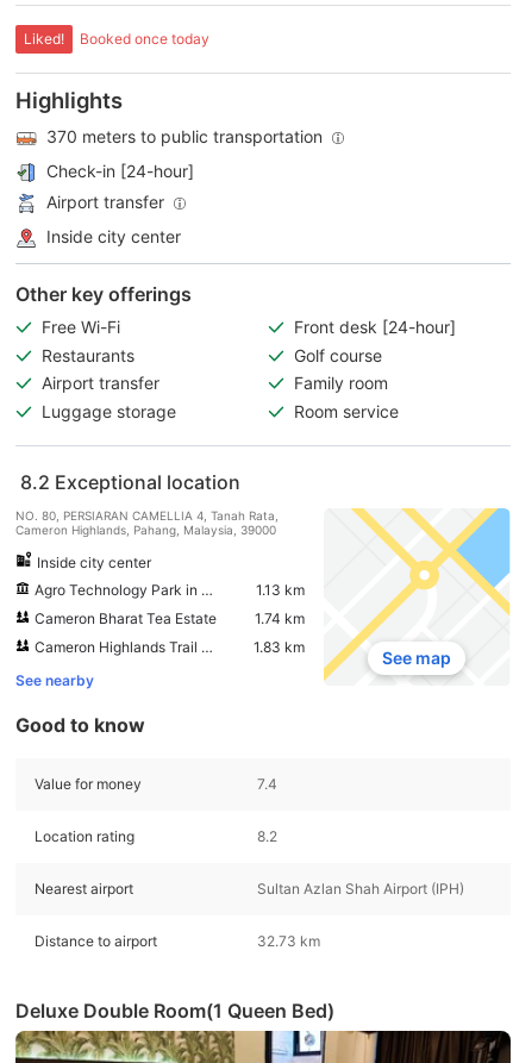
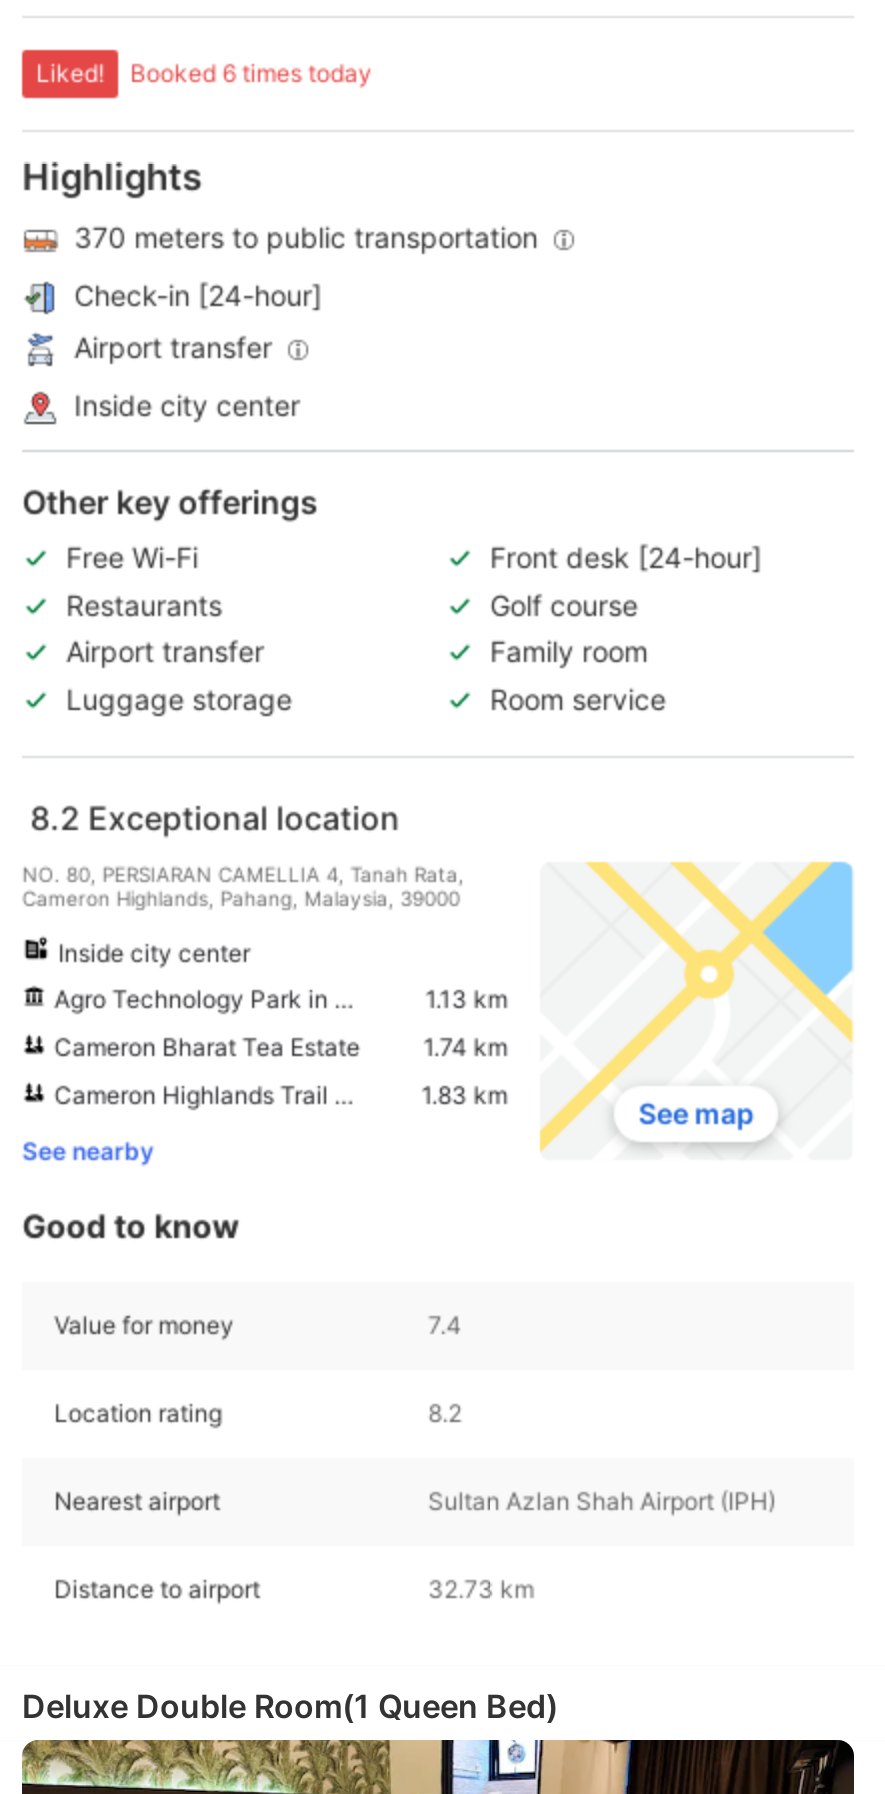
- Booked once today
+ Booked 6 times today
